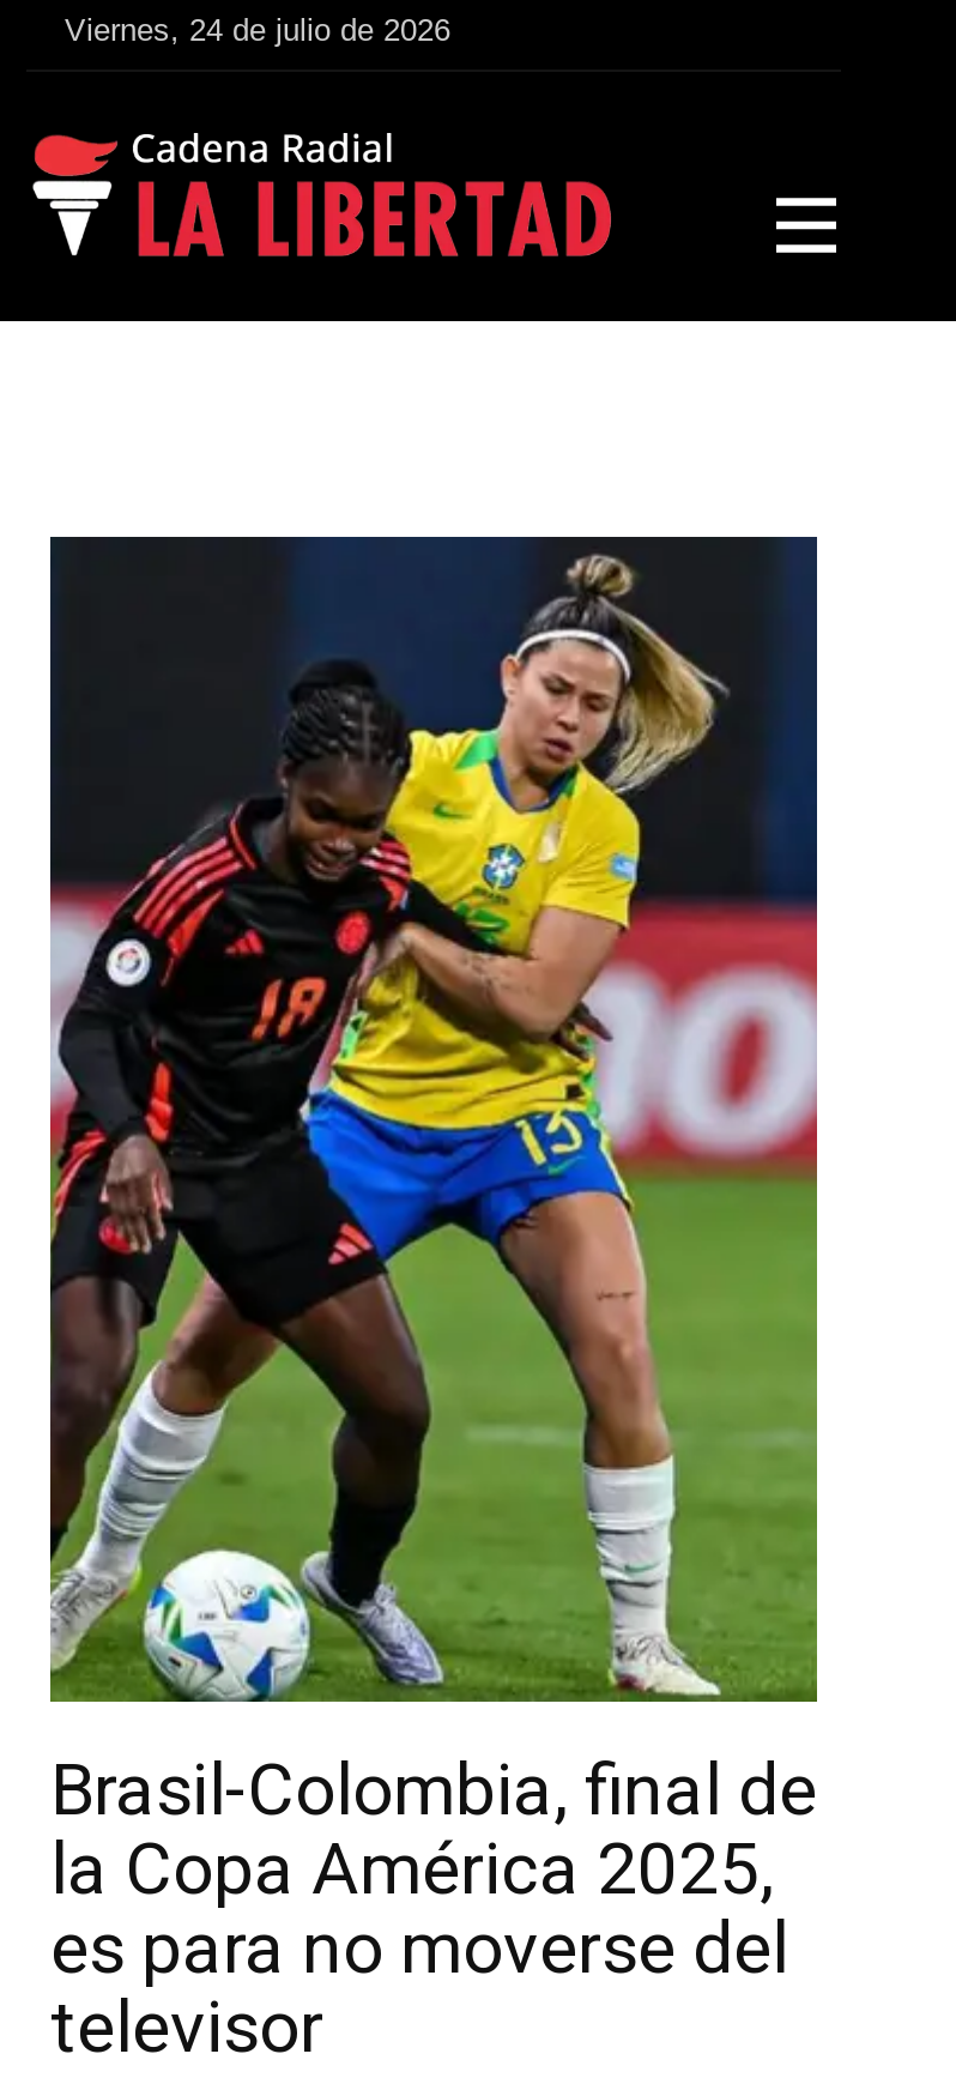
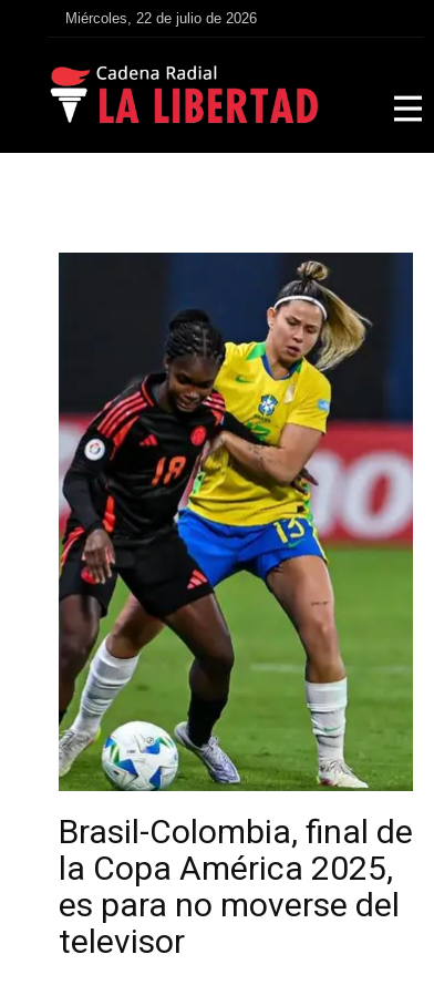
- Viernes, 24 de julio de 2026
+ Miércoles, 22 de julio de 2026
